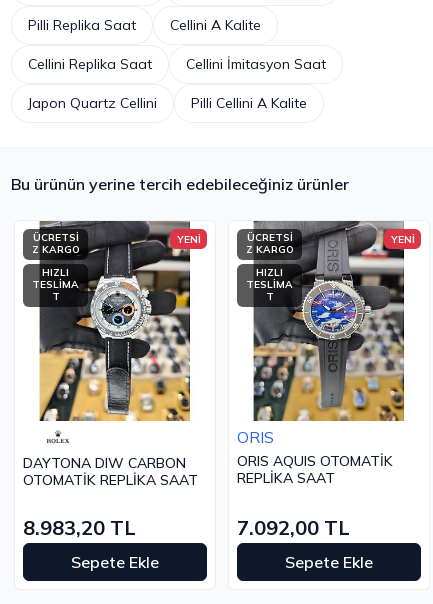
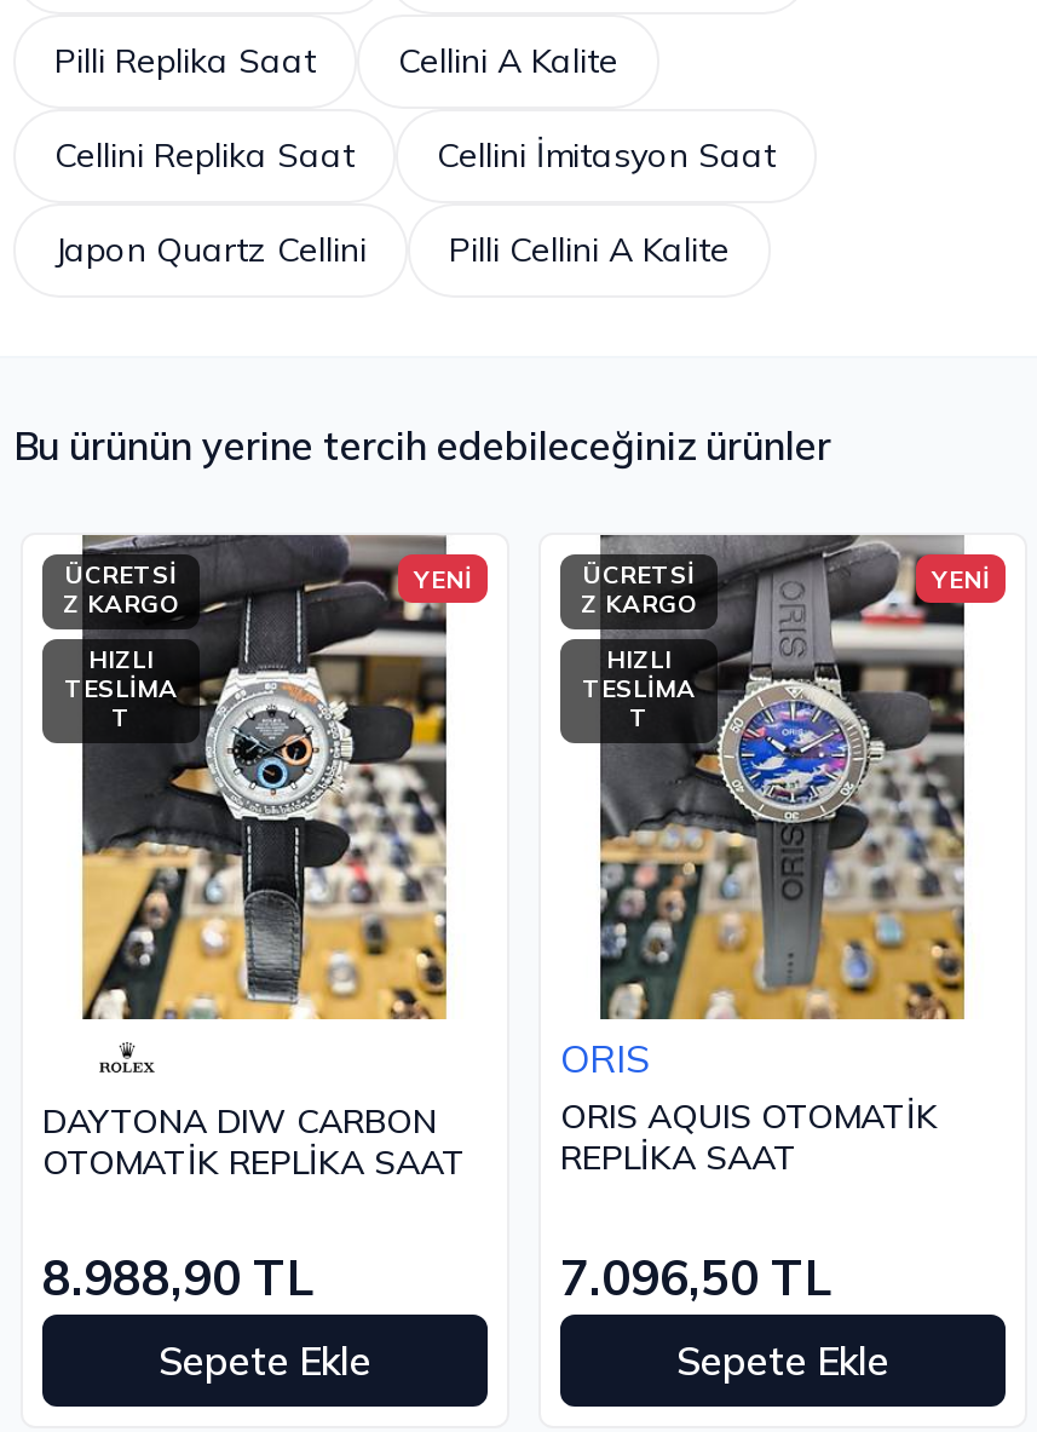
- 8.983,20 TL
+ 8.988,90 TL

- 7.092,00 TL
+ 7.096,50 TL
